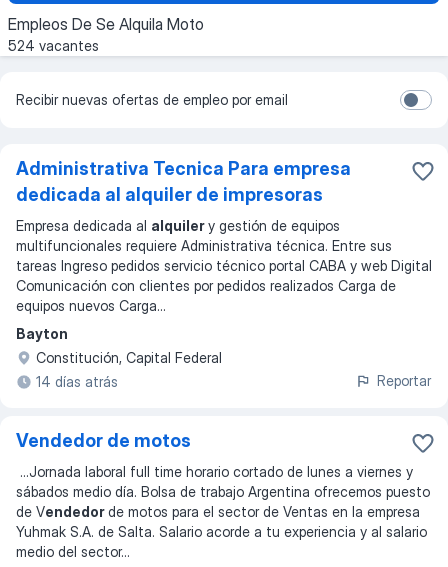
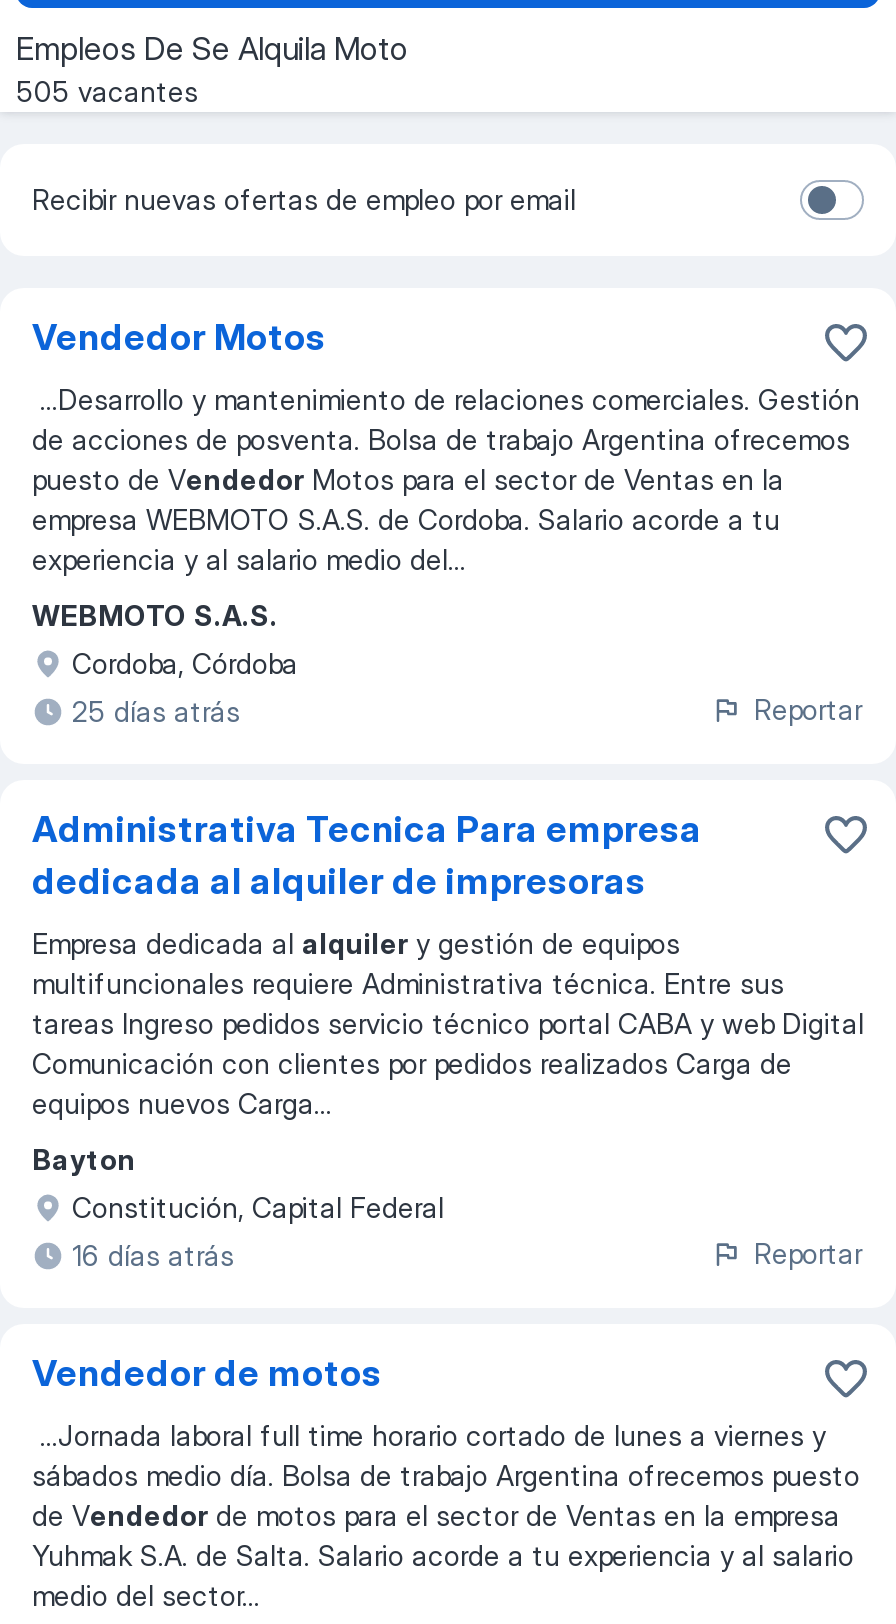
- 524 vacantes
+ 505 vacantes

+ Vendedor Motos
+ ...Desarrollo y mantenimiento de relaciones comerciales. Gestión
+ de acciones de posventa. Bolsa de trabajo Argentina ofrecemos
+ puesto de Vendedor Motos para el sector de Ventas en la
+ empresa WEBMOTO S.A.S. de Cordoba. Salario acorde a tu
+ experiencia y al salario medio del...

+ WEBMOTO S.A.S.
+ Cordoba, Córdoba
+ 25 días atrás

+ Reportar

- 14 días atrás
+ 16 días atrás
